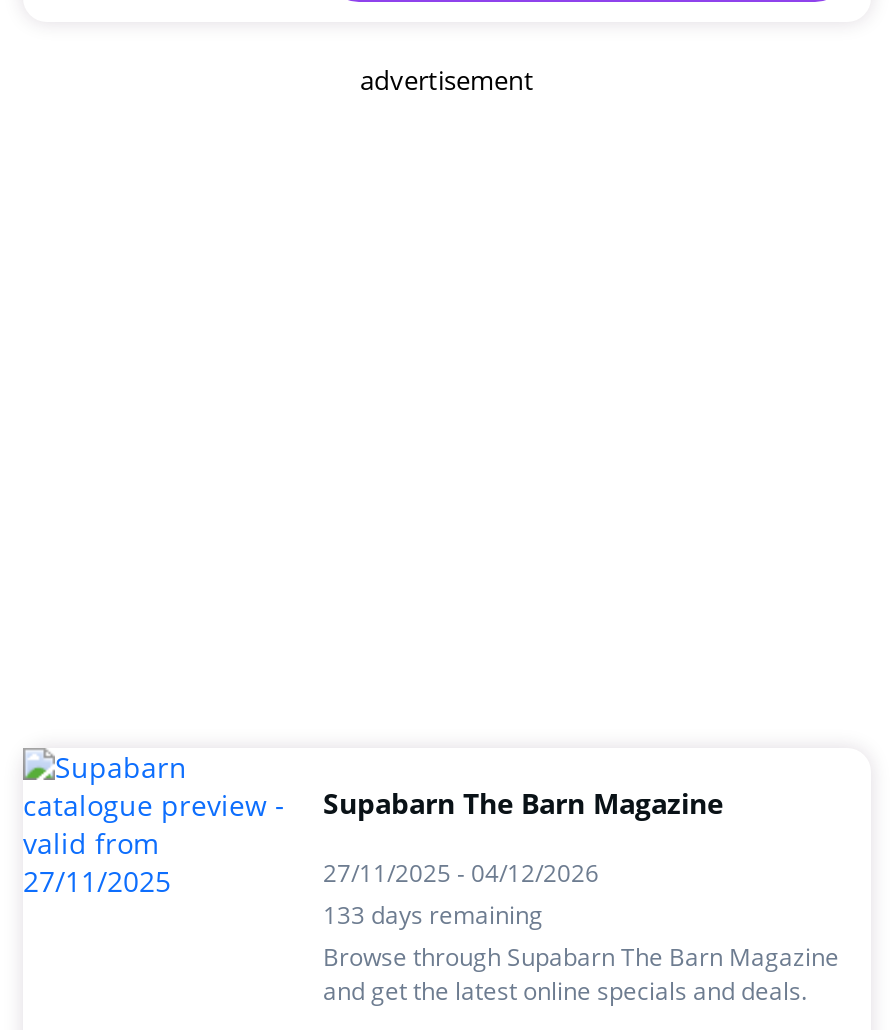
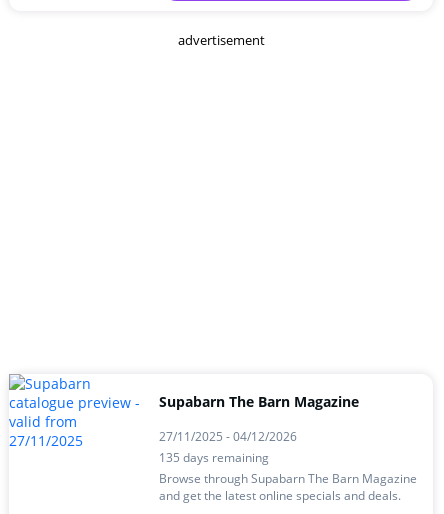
- 133 days remaining
+ 135 days remaining
